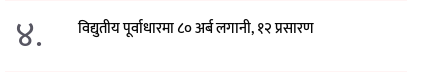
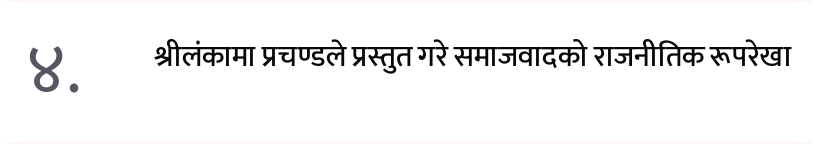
- विद्युतीय पूर्वाधारमा ८० अर्ब लगानी, १२ प्रसारण
+ श्रीलंकामा प्रचण्डले प्रस्तुत गरे समाजवादको राजनीतिक रूपरेखा
